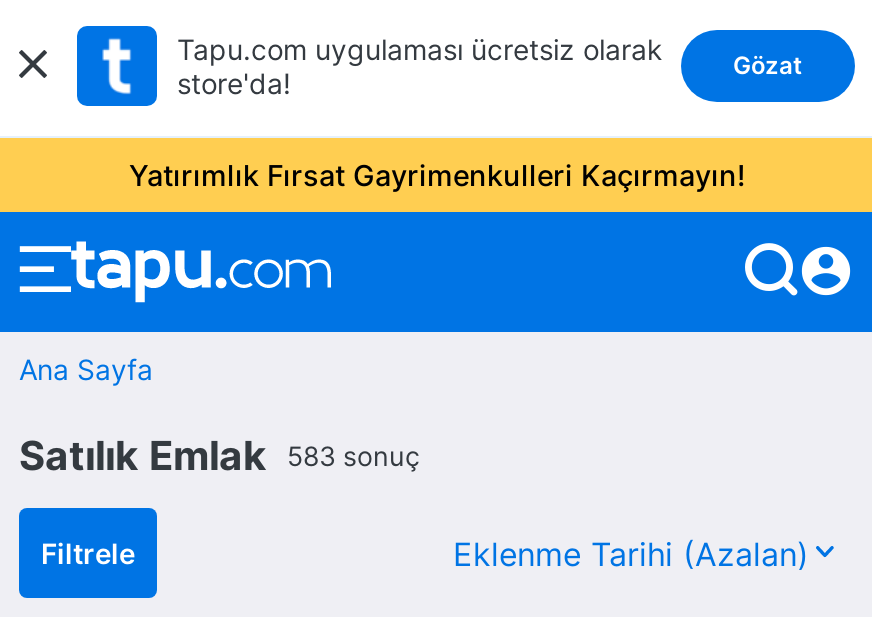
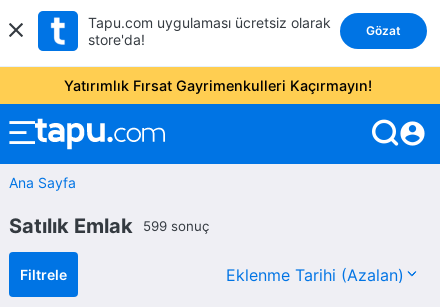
- Satılık Emlak 583 sonuç
+ Satılık Emlak 599 sonuç
